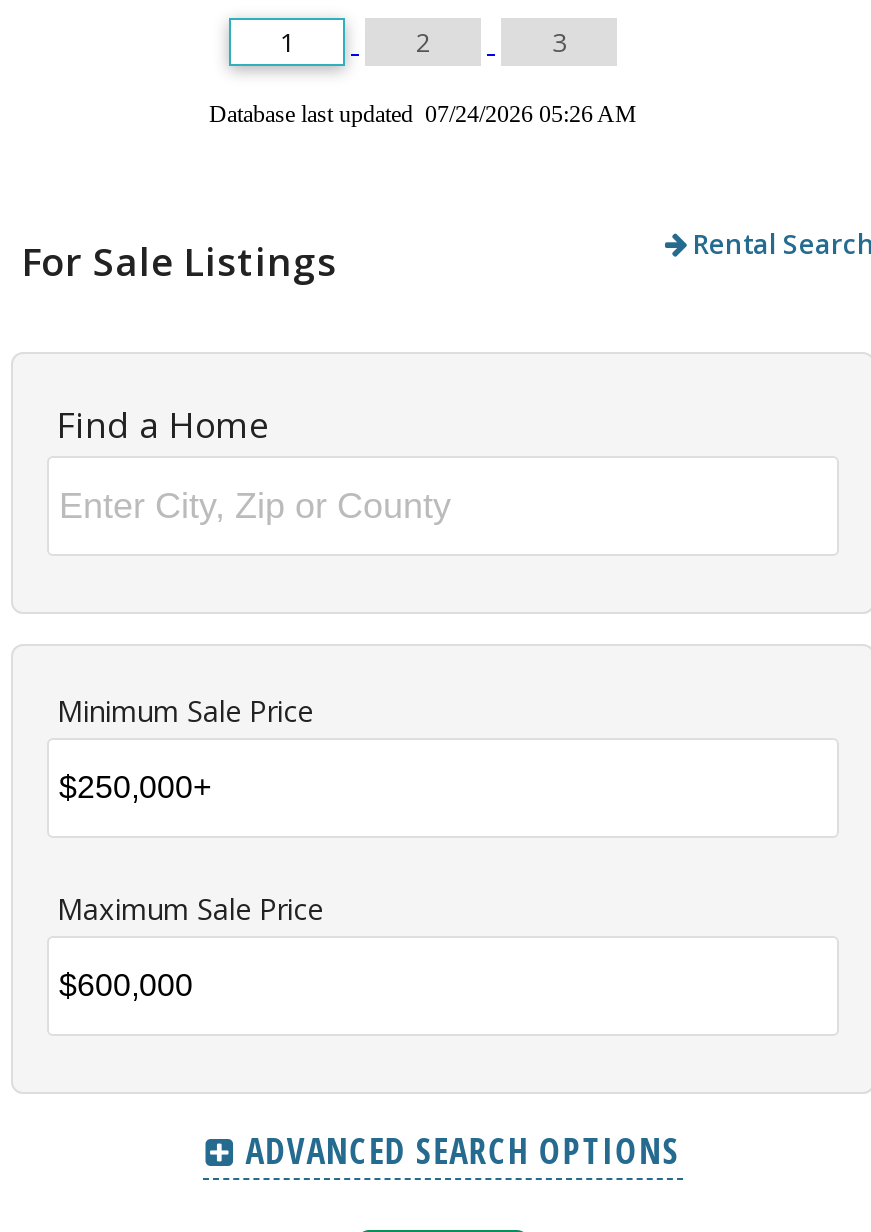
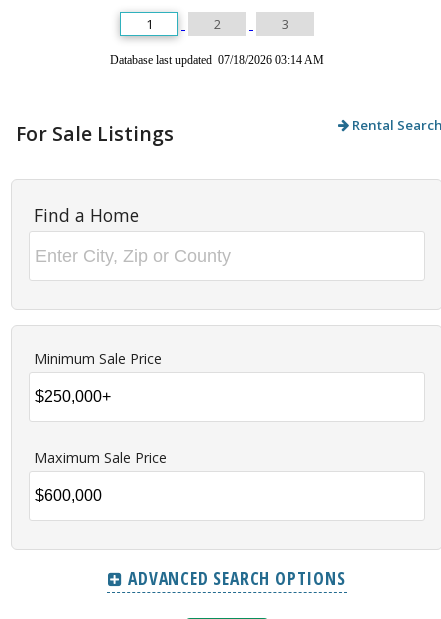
- Database last updated 07/24/2026 05:26 AM
+ Database last updated 07/18/2026 03:14 AM
